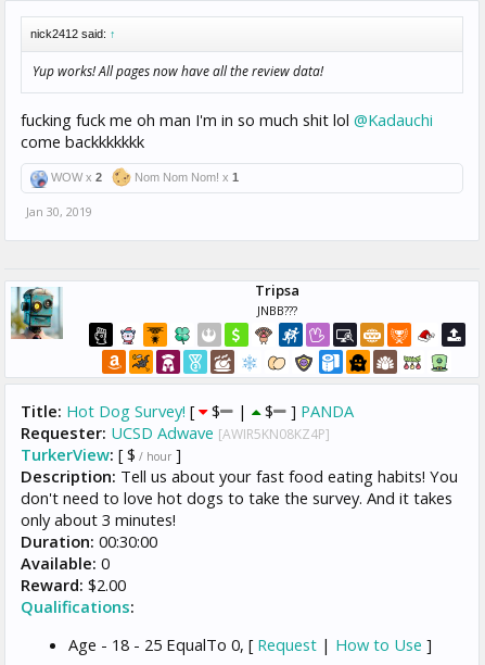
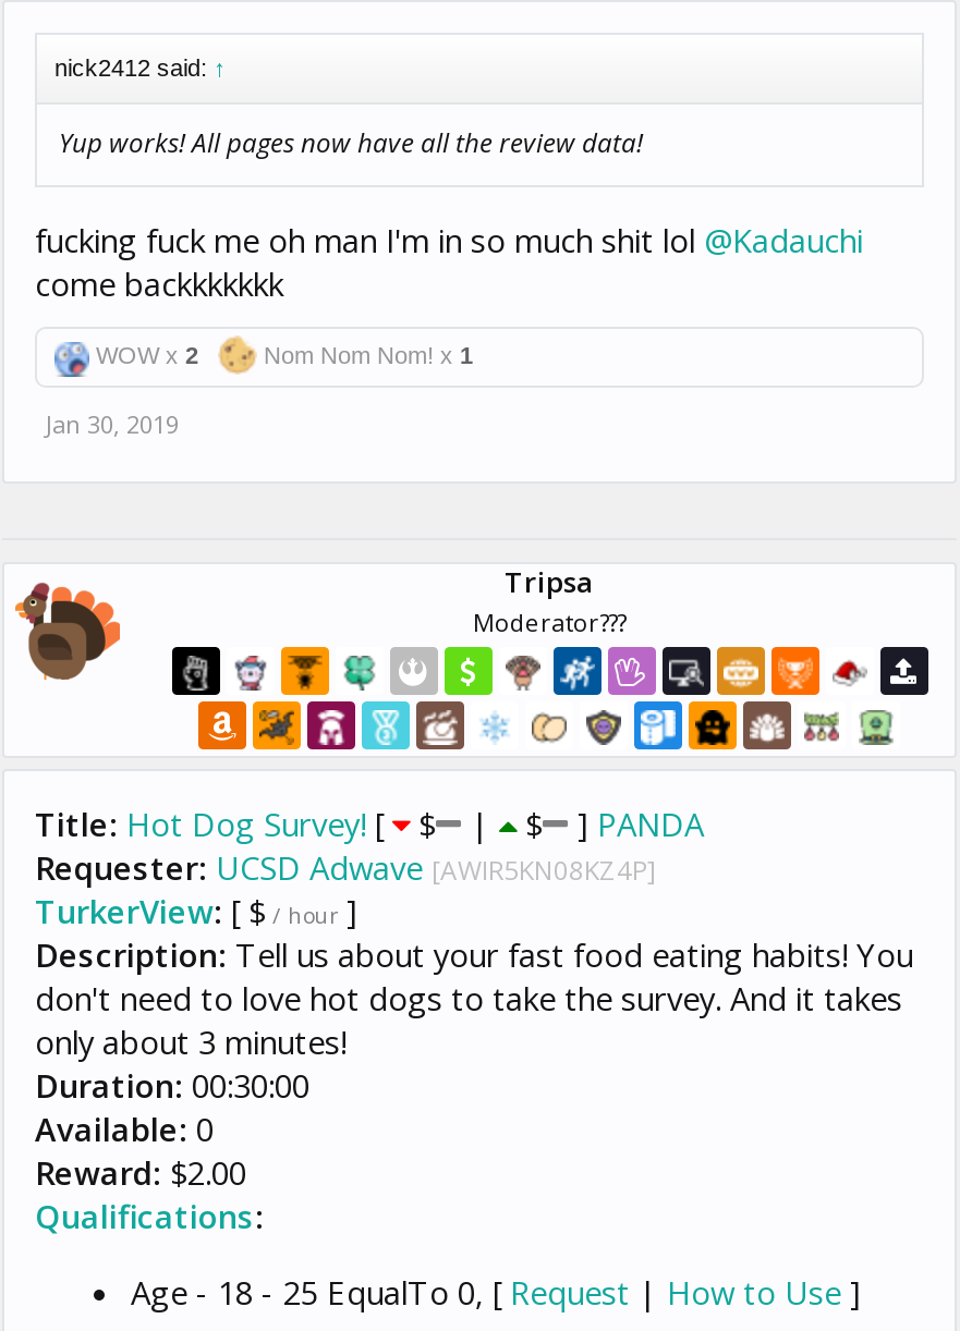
- [image]
+ [image]

- JNBB???
+ Moderator???
